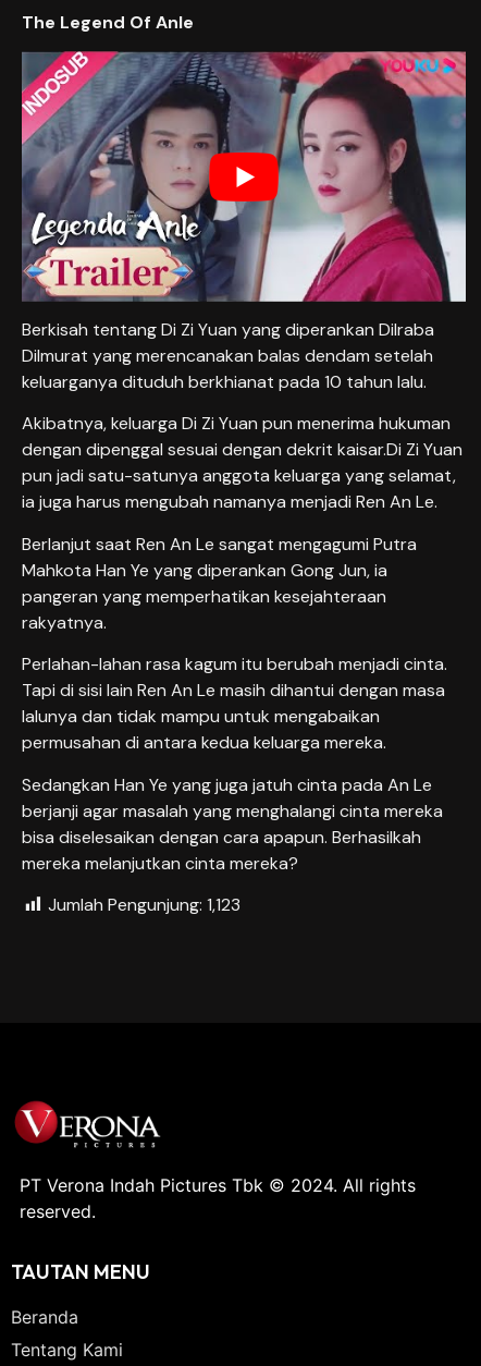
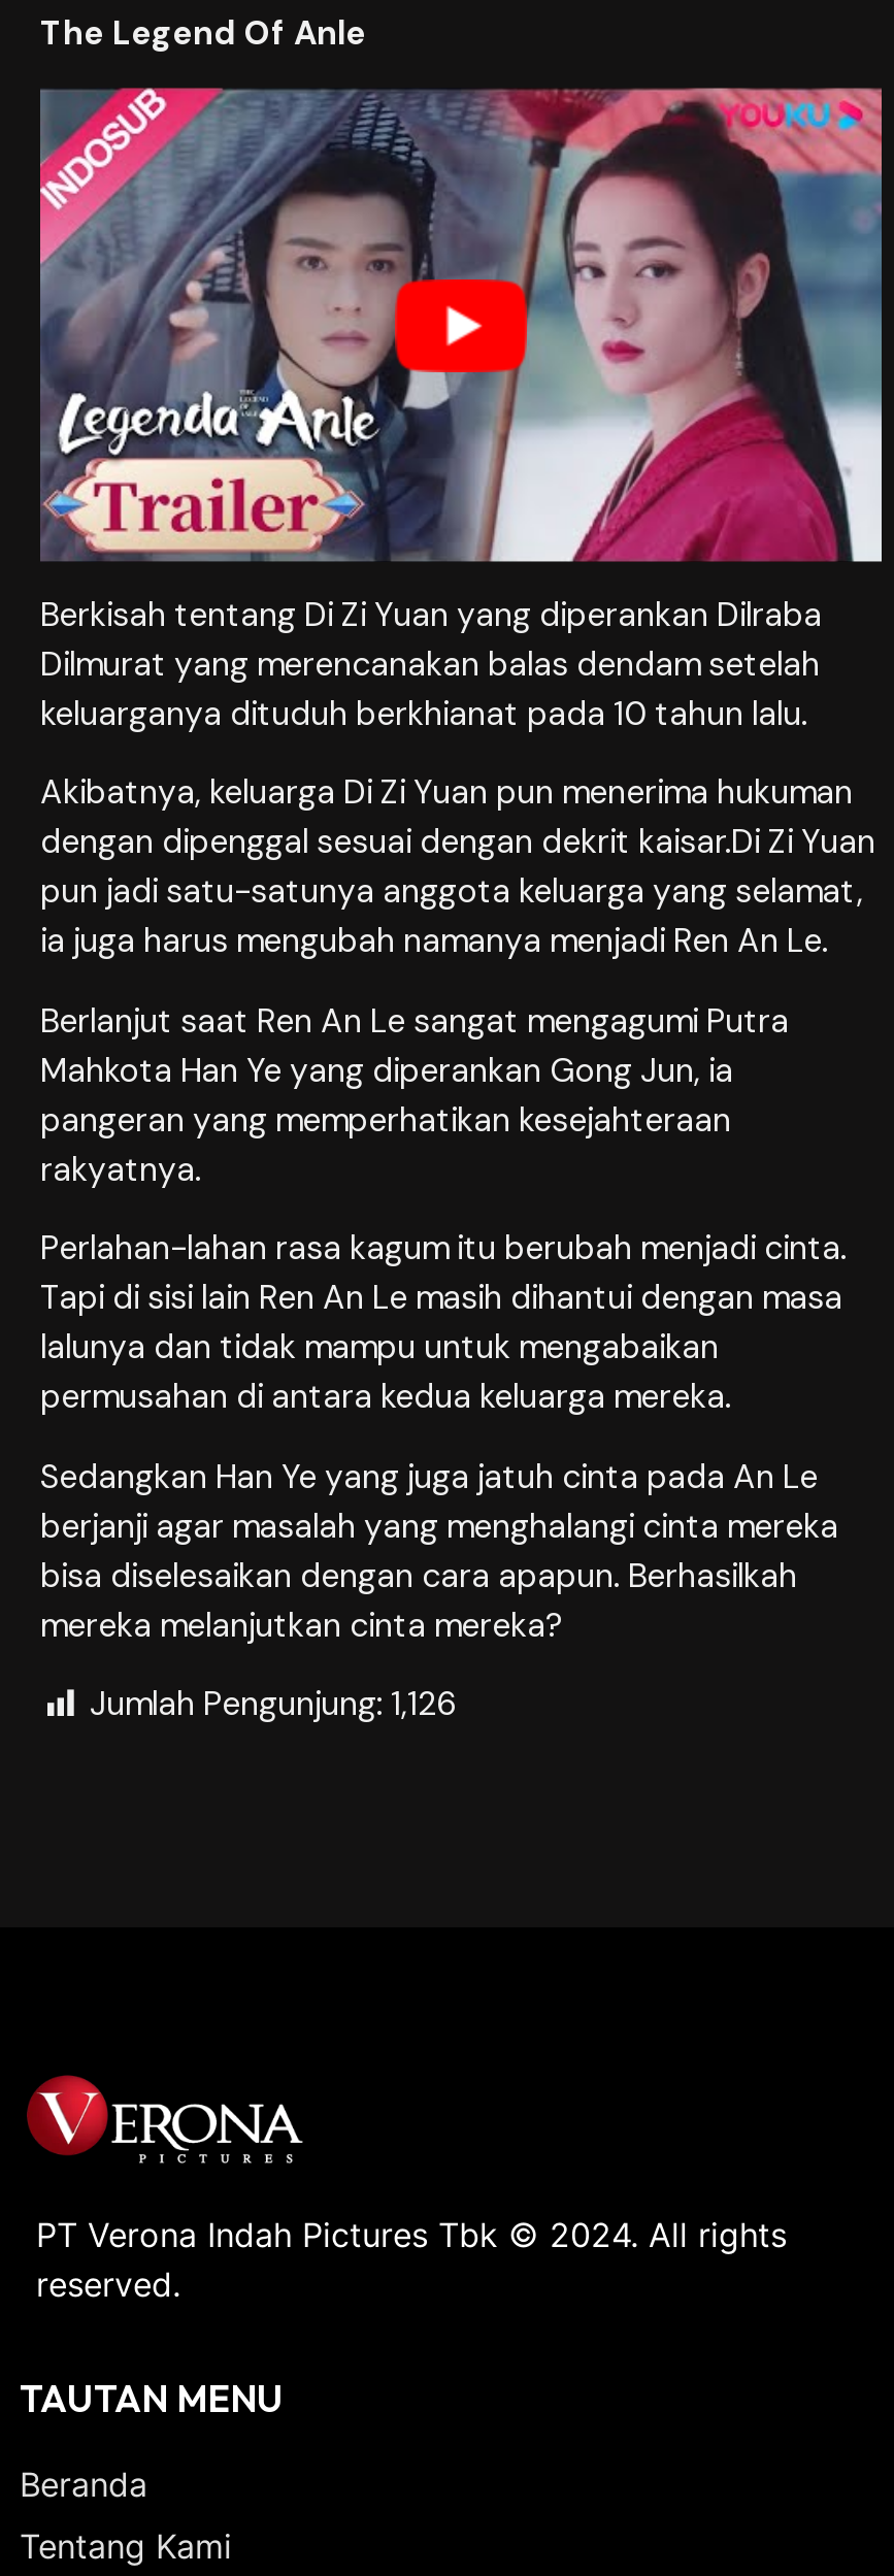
- Jumlah Pengunjung: 1,123
+ Jumlah Pengunjung: 1,126
